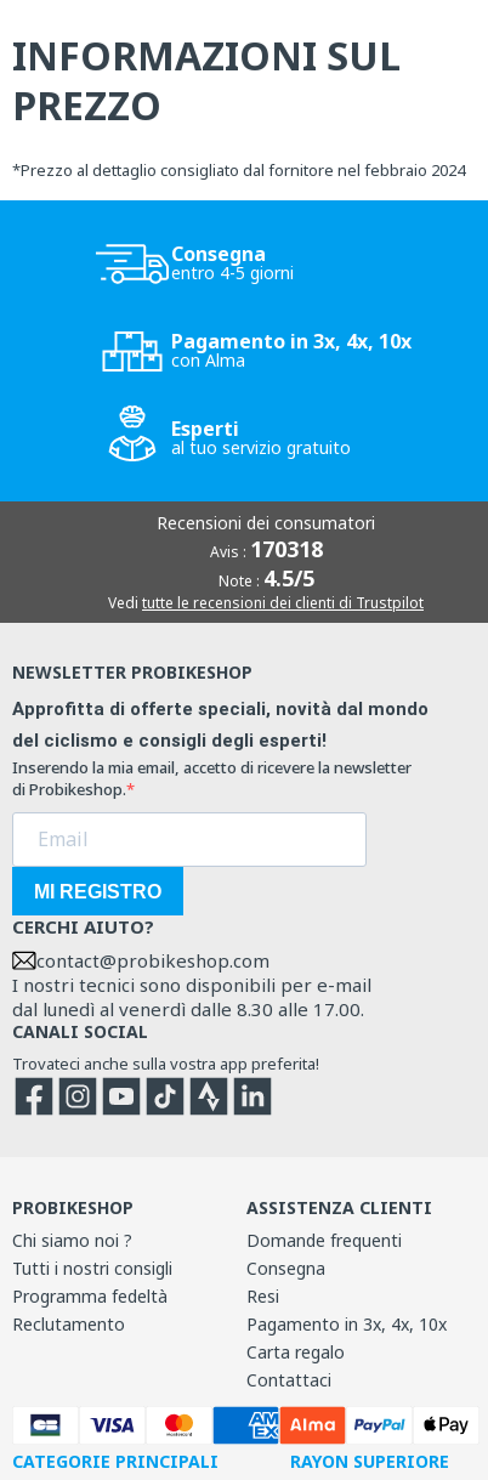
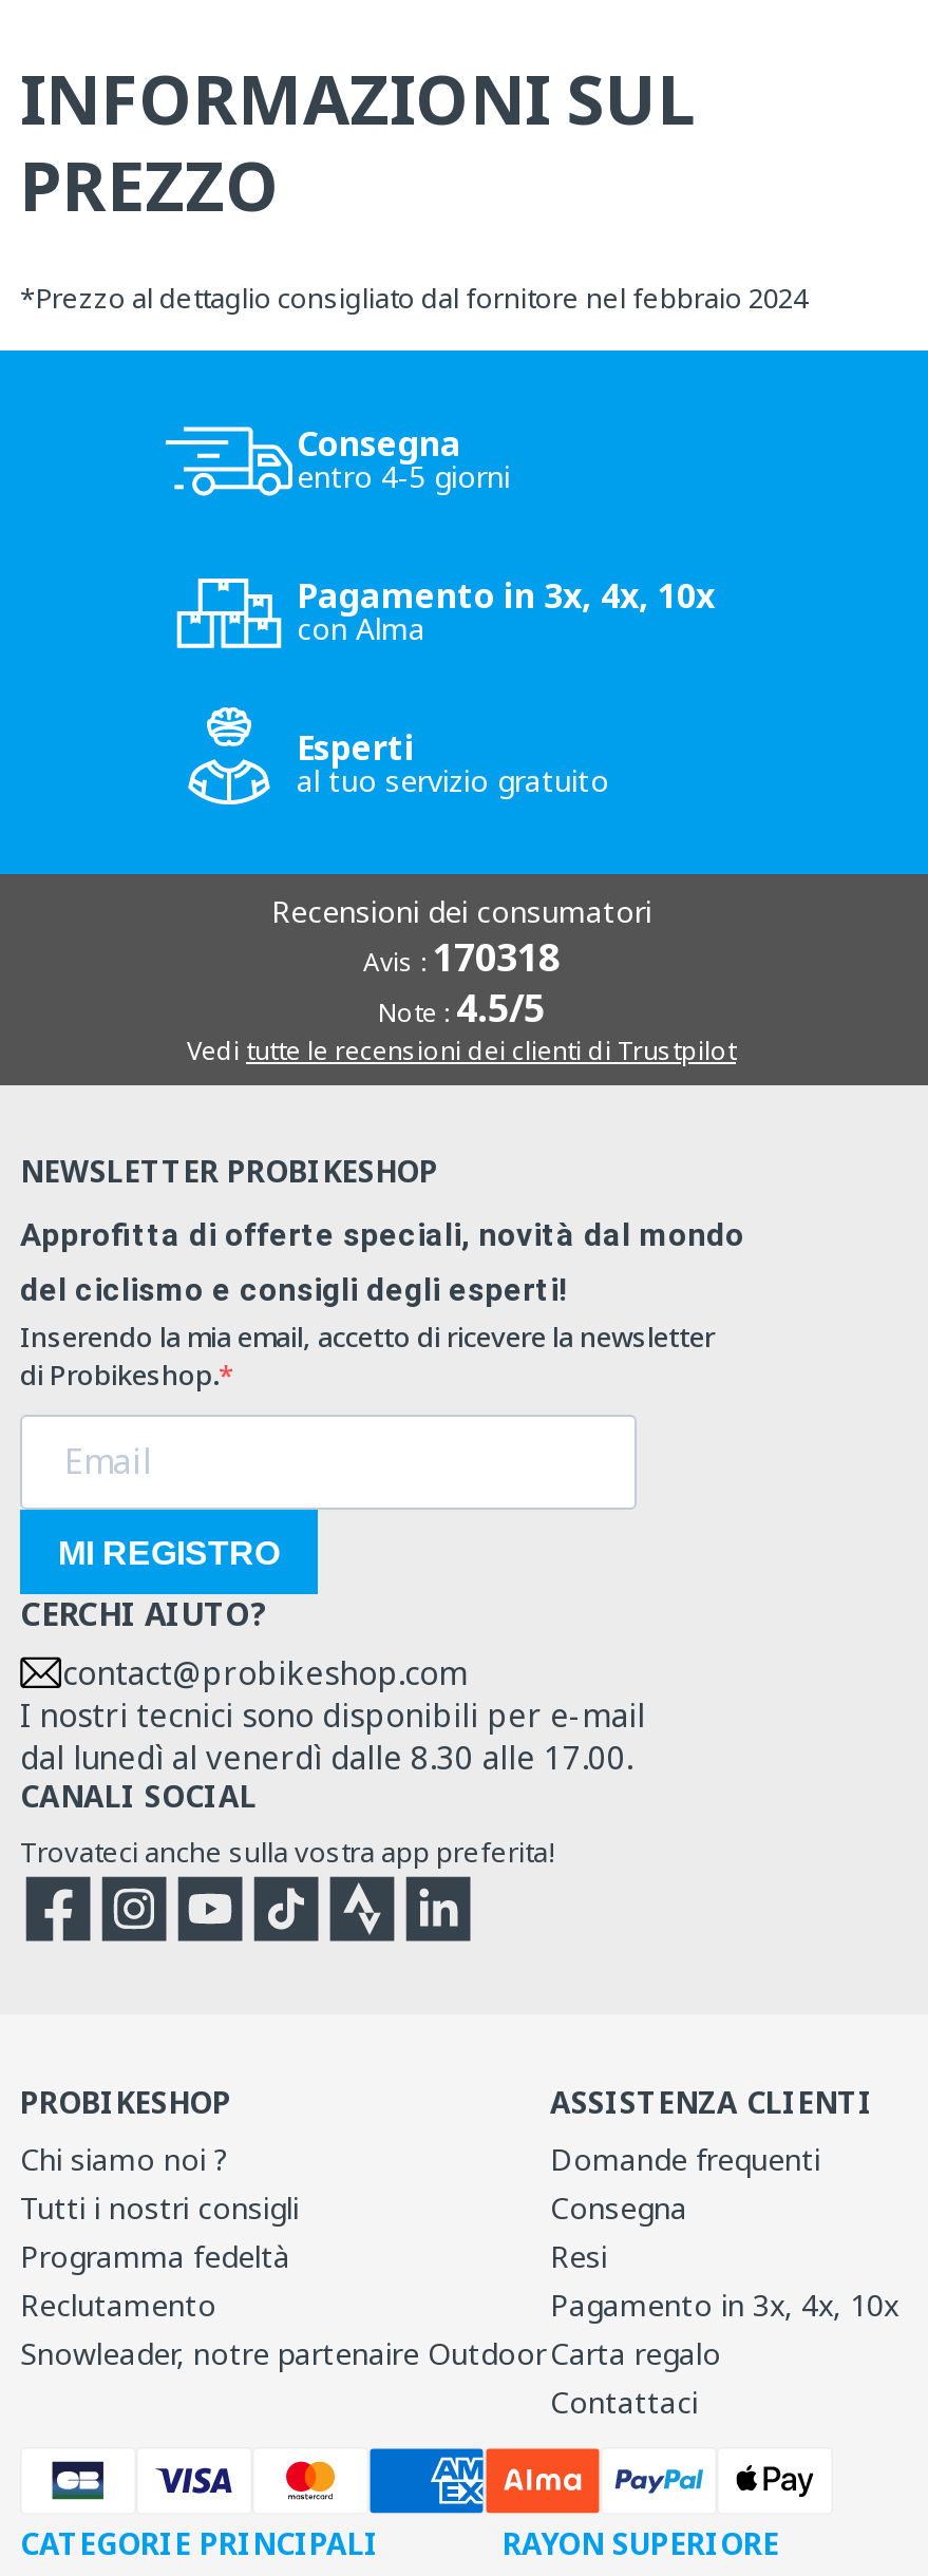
+ Snowleader, notre partenaire Outdoor
